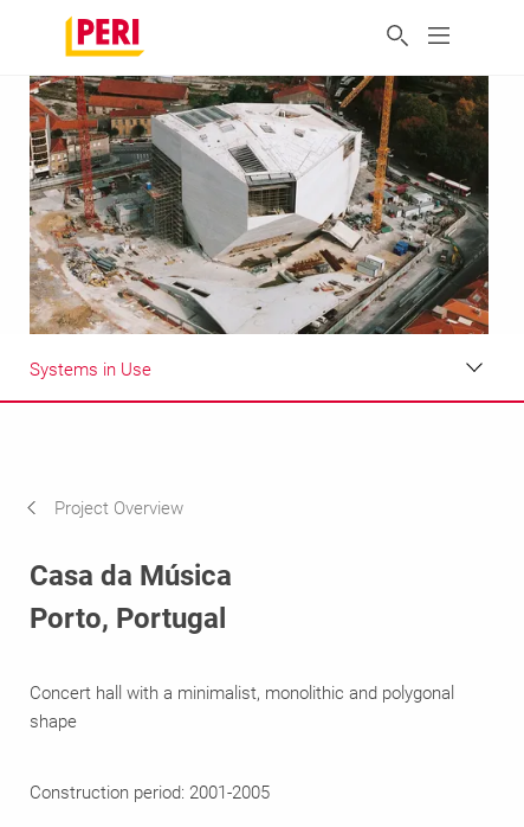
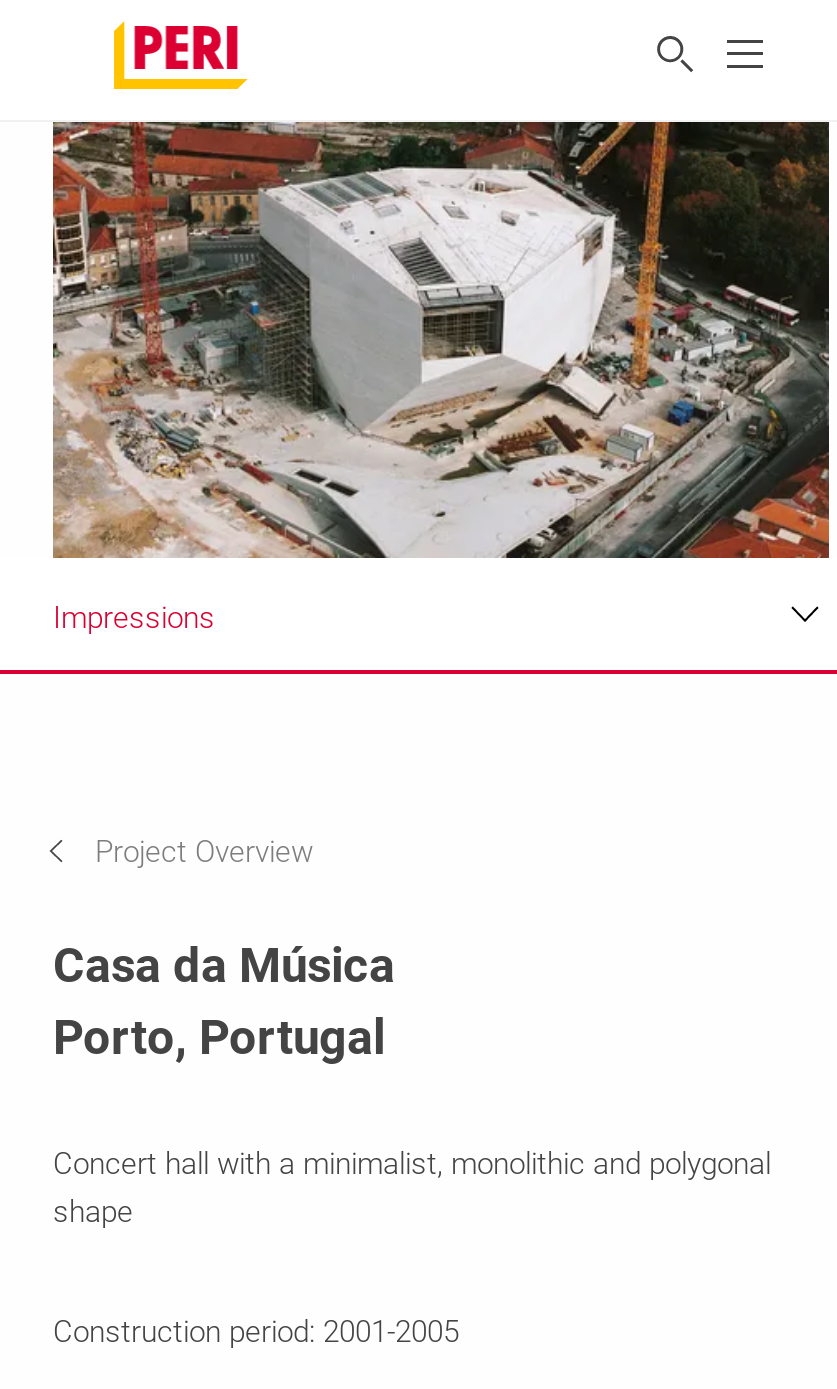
- Systems in Use
+ Impressions
